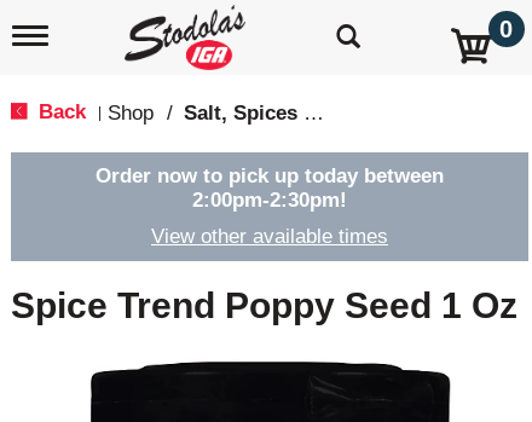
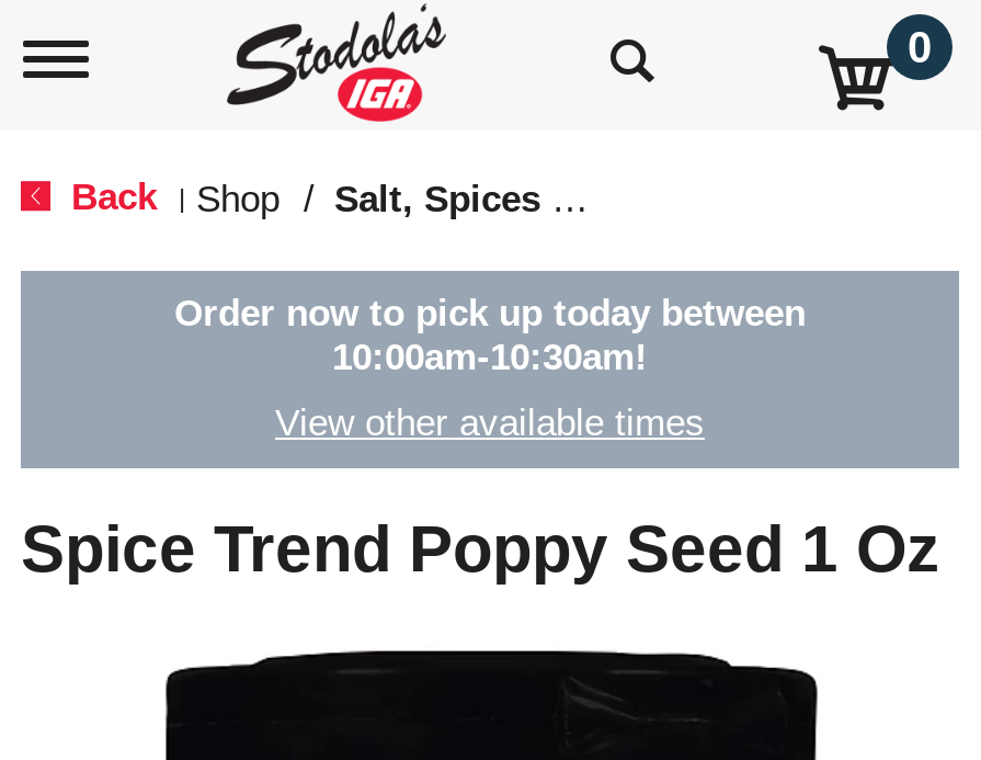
- 2:00pm-2:30pm!
+ 10:00am-10:30am!
